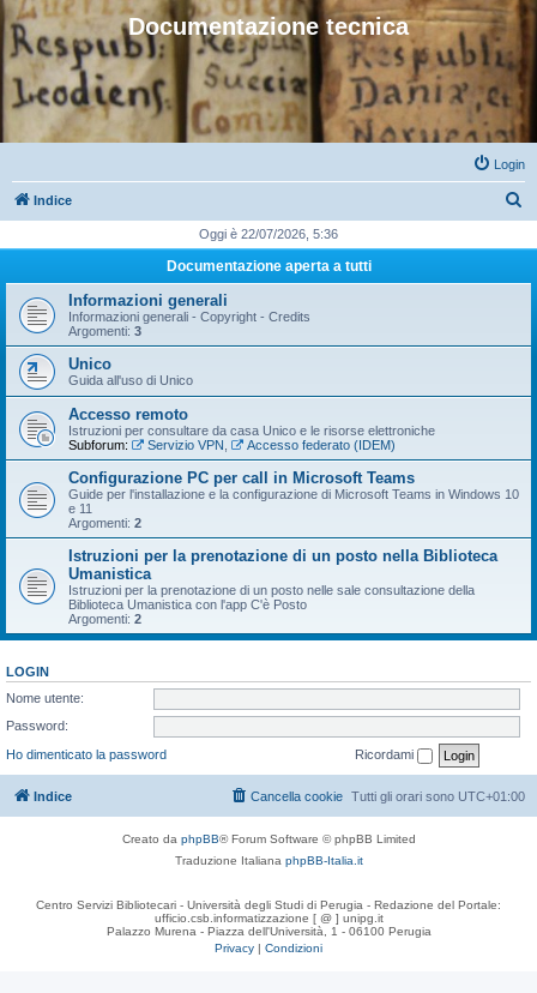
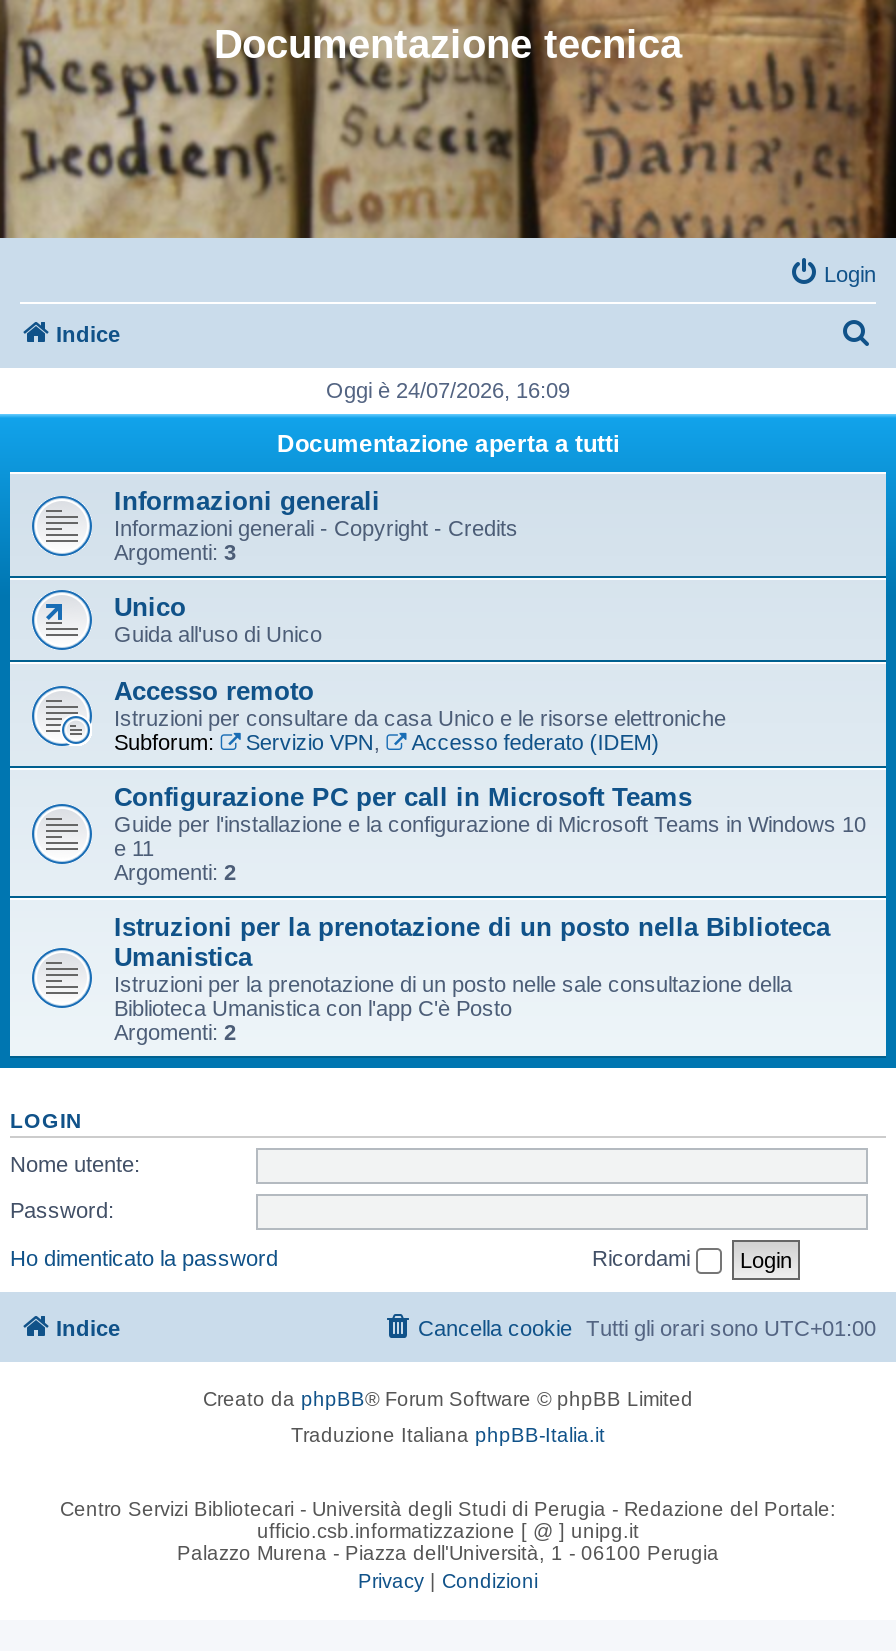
- Oggi è 22/07/2026, 5:36
+ Oggi è 24/07/2026, 16:09
